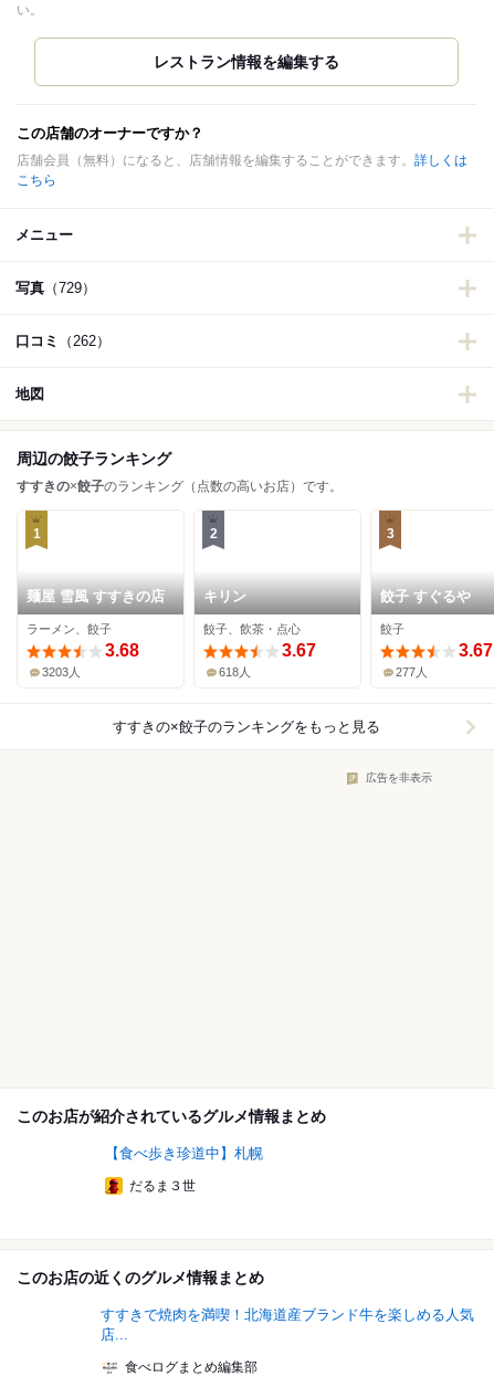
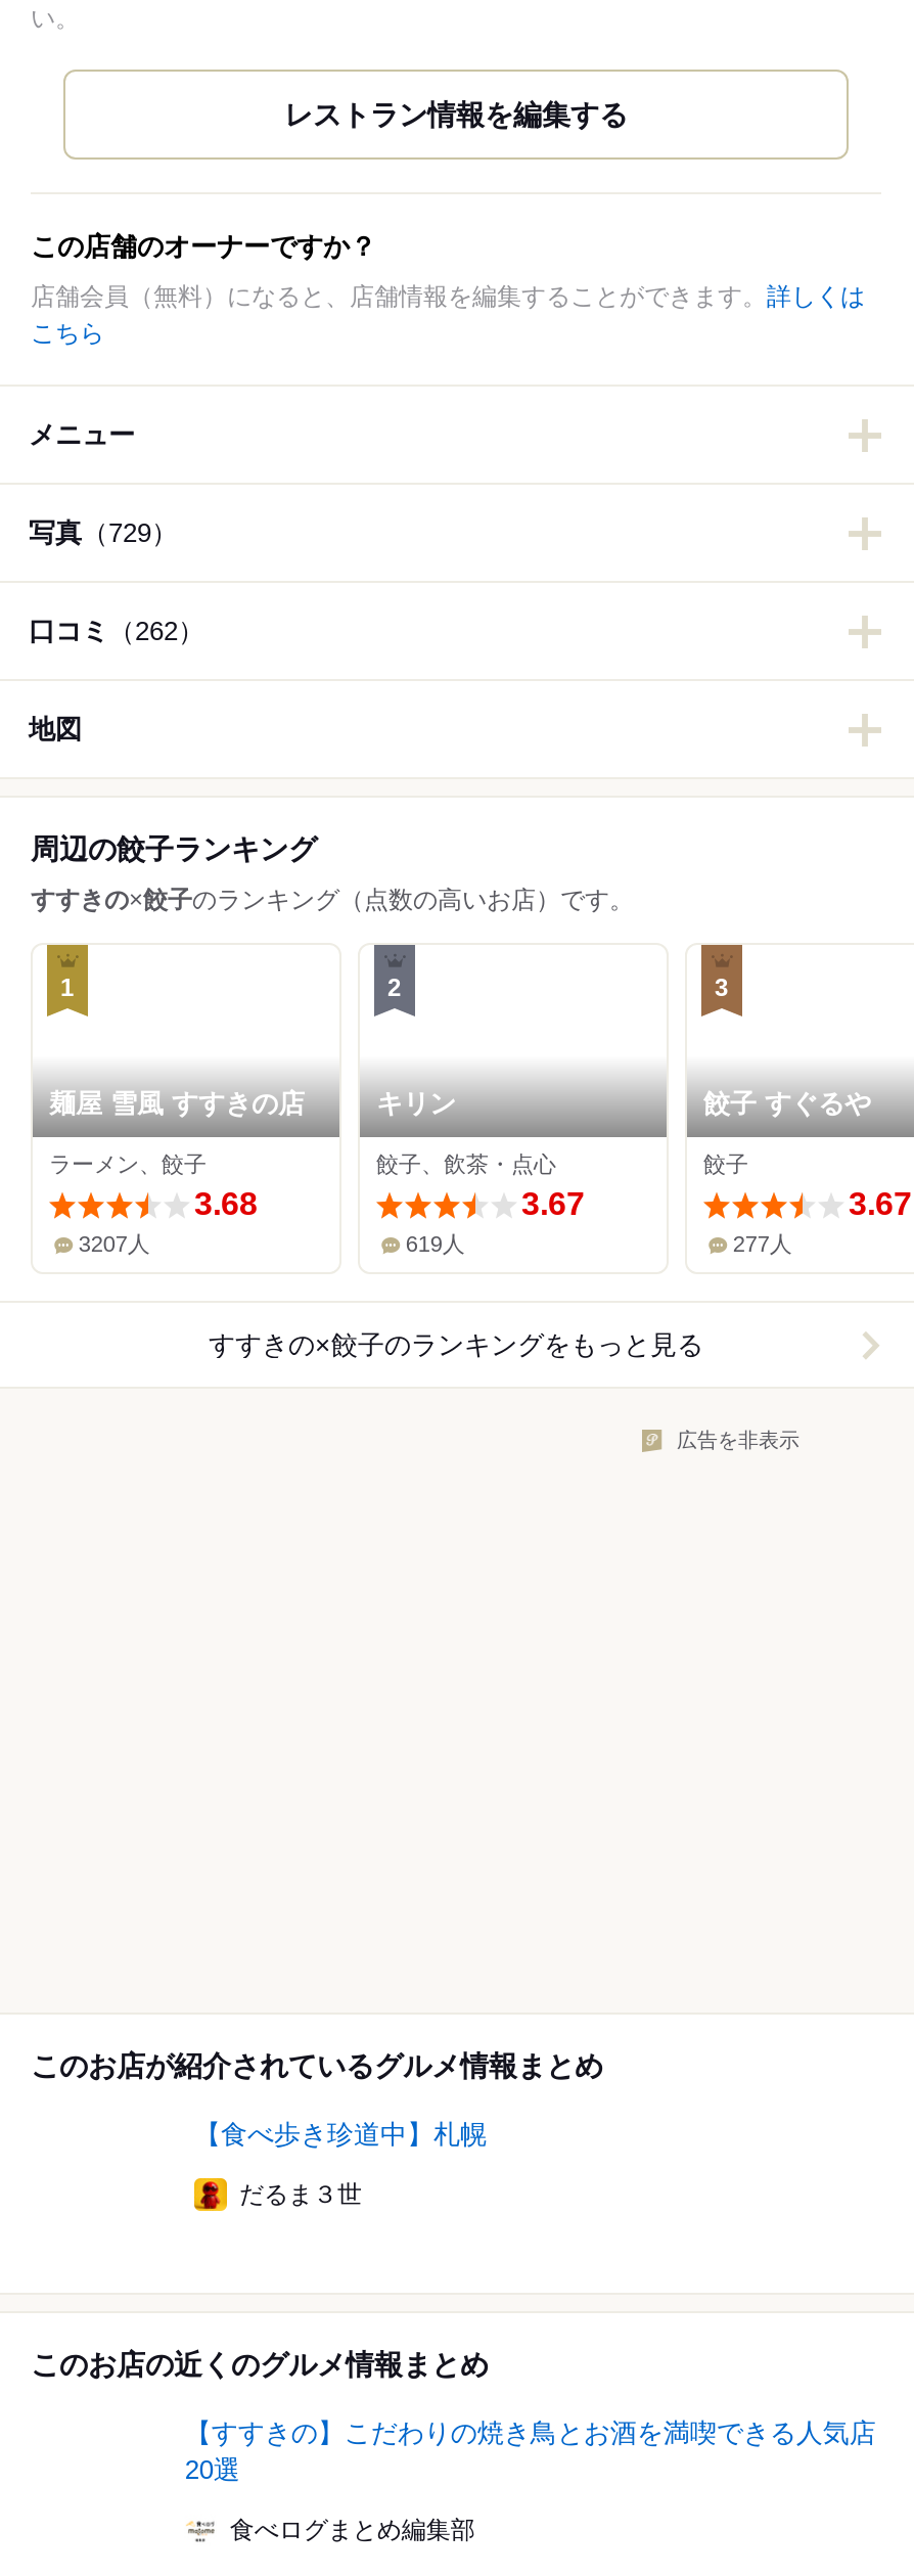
- 3203人
+ 3207人

- 618人
+ 619人

- すすきで焼肉を満喫！北海道産ブランド牛を楽しめる人気
- 店...
+ 【すすきの】こだわりの焼き鳥とお酒を満喫できる人気店
+ 20選
